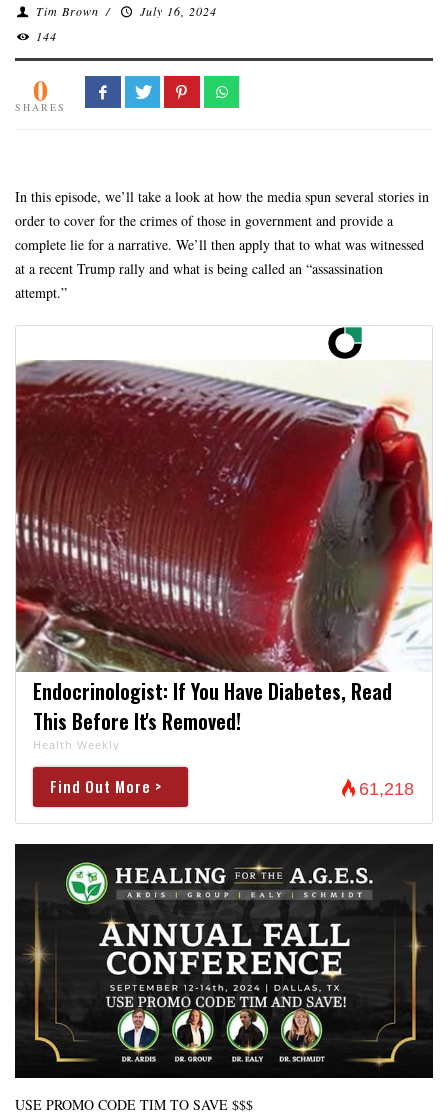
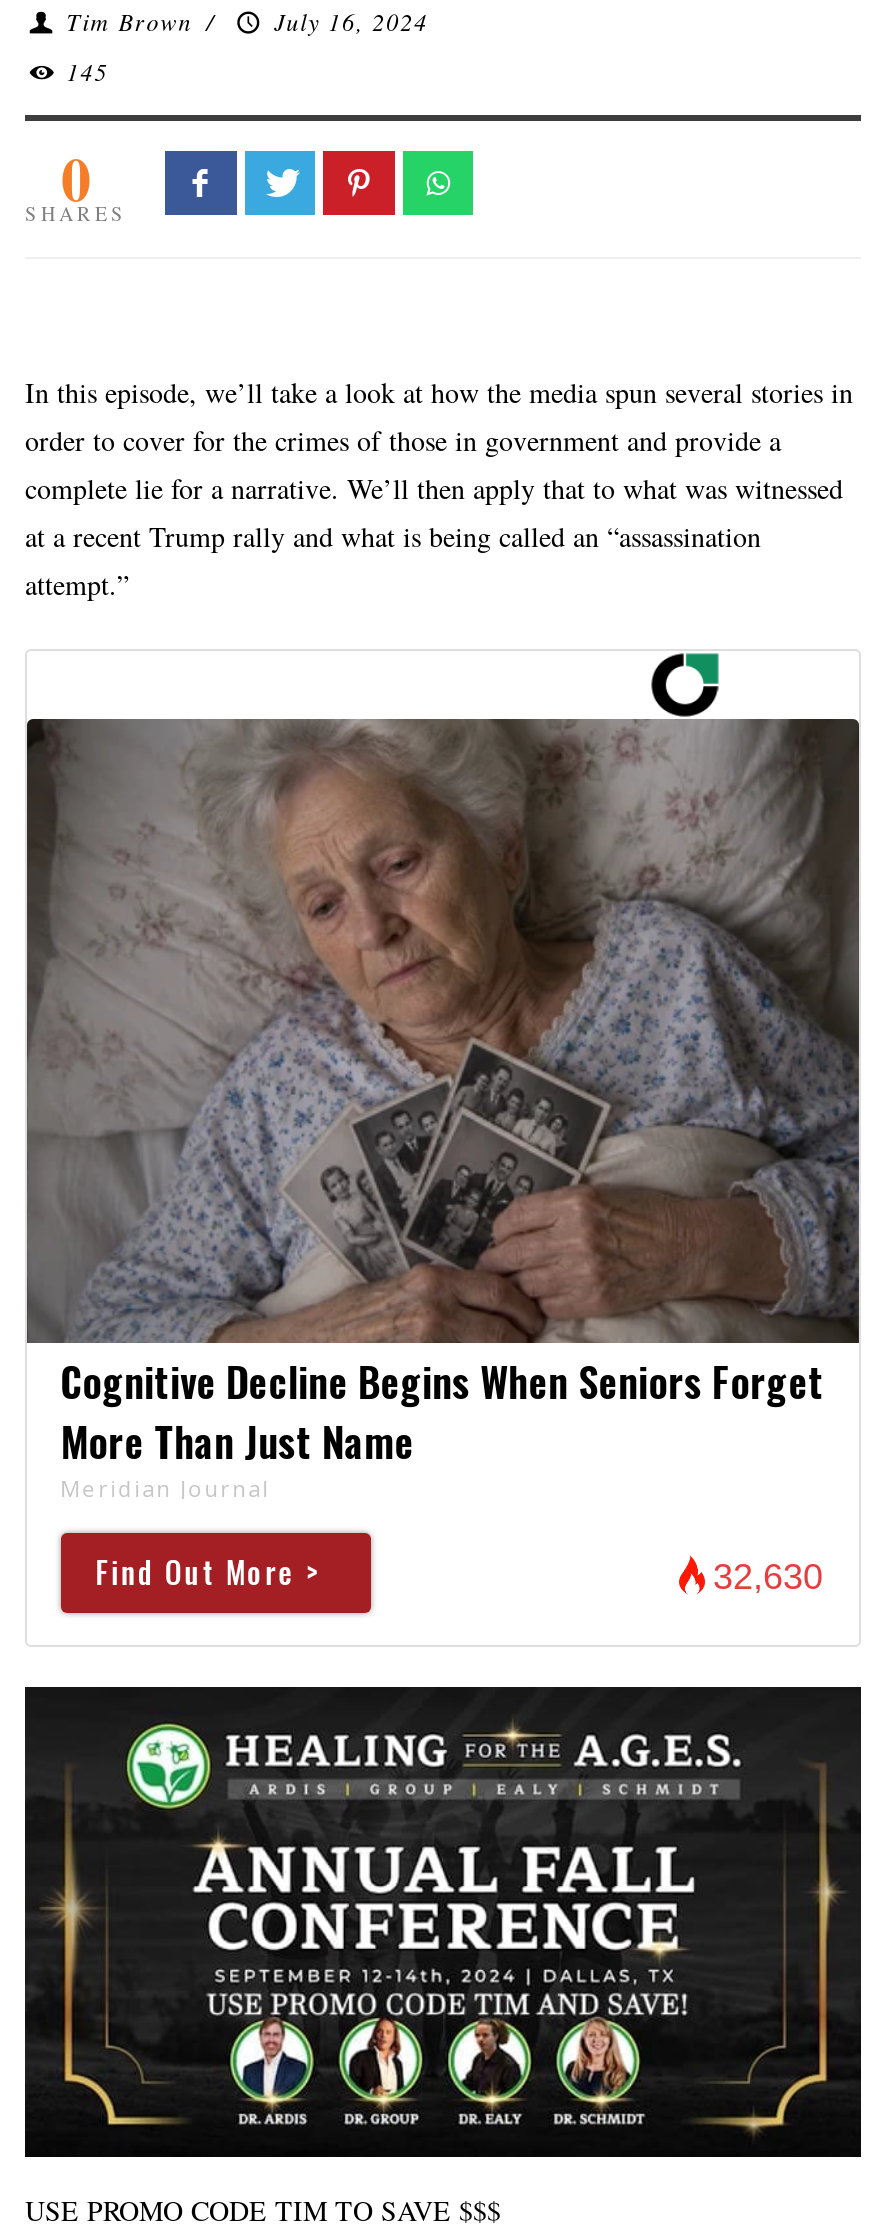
- 144
+ 145

- [image]
- Endocrinologist: If You Have Diabetes, Read
- This Before It's Removed!
- Health Weekly
+ [image]
+ Cognitive Decline Begins When Seniors Forget
+ More Than Just Name
+ Meridian Journal

- 61,218
+ 32,630
